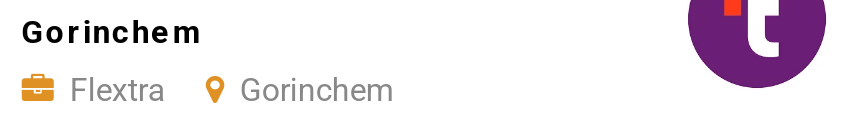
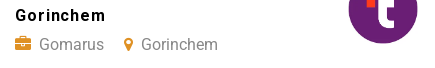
- Flextra
+ Gomarus
